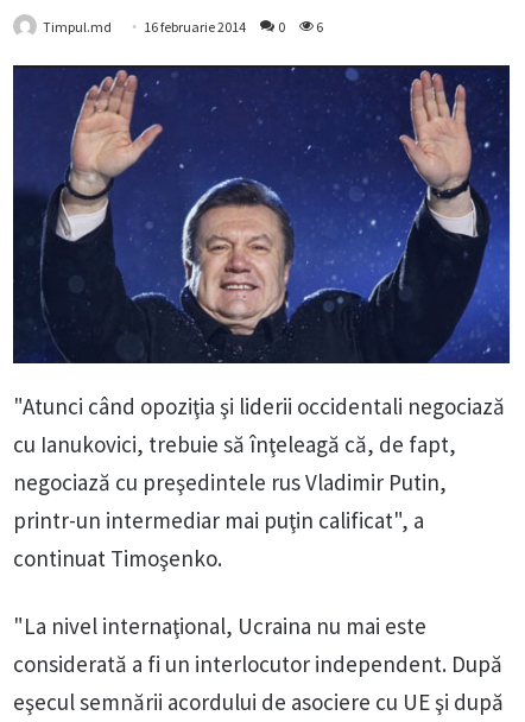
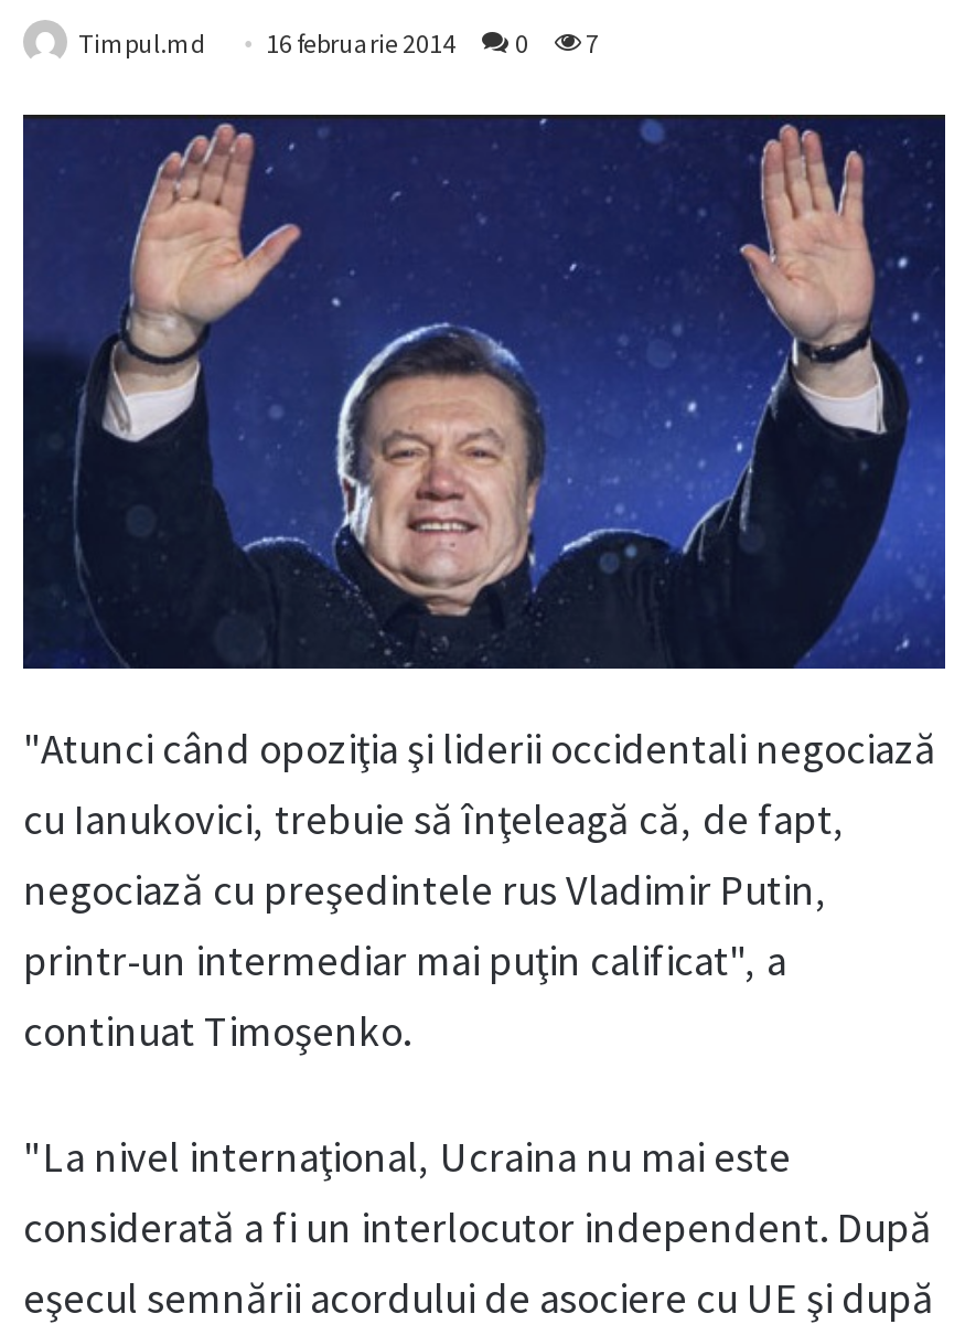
- Timpul.md 16 februarie 2014 0 6
+ Timpul.md 16 februarie 2014 0 7
